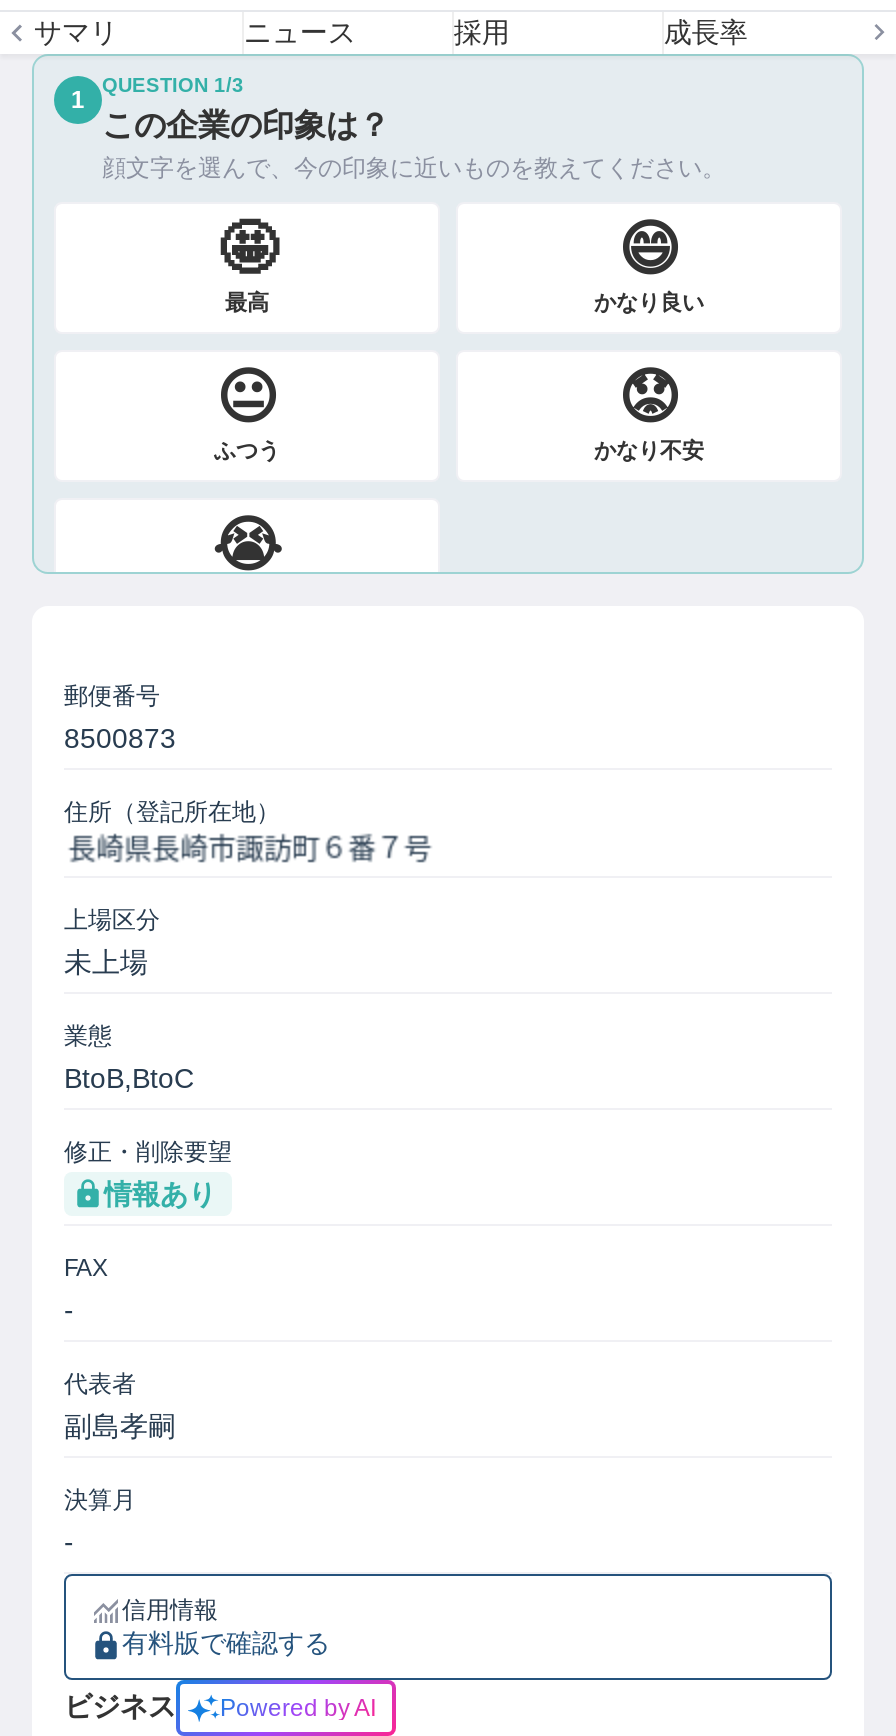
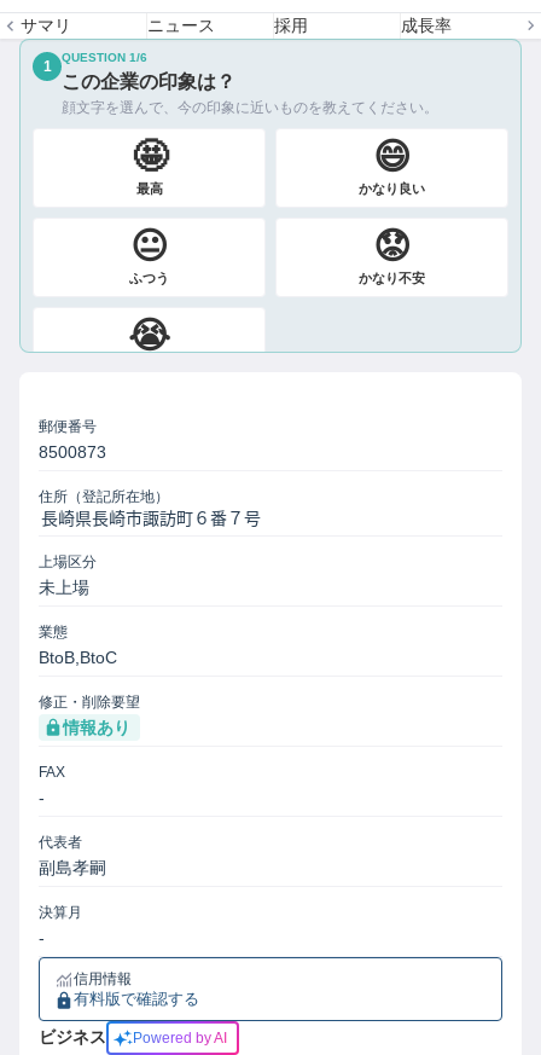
- QUESTION 1/3
+ QUESTION 1/6
